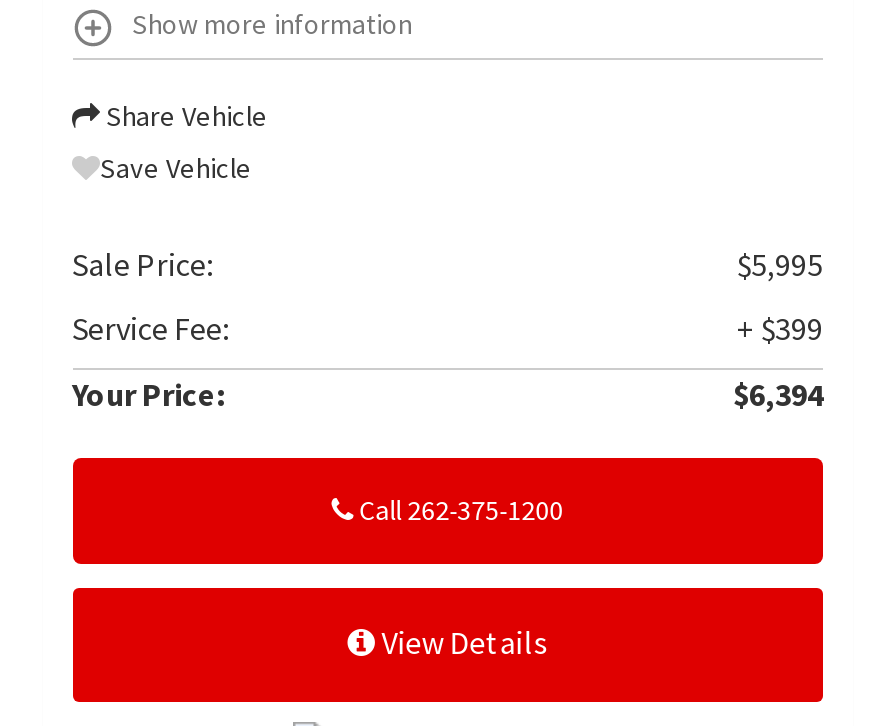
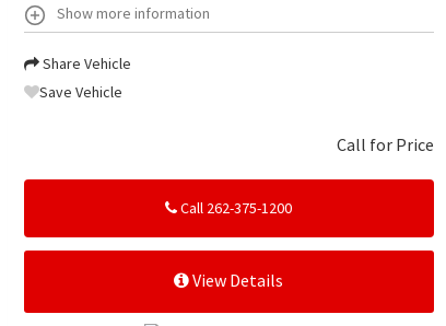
- Sale Price:
- $5,995
- Service Fee:
- + $399
- Your Price:
- $6,394
+ Call for Price
